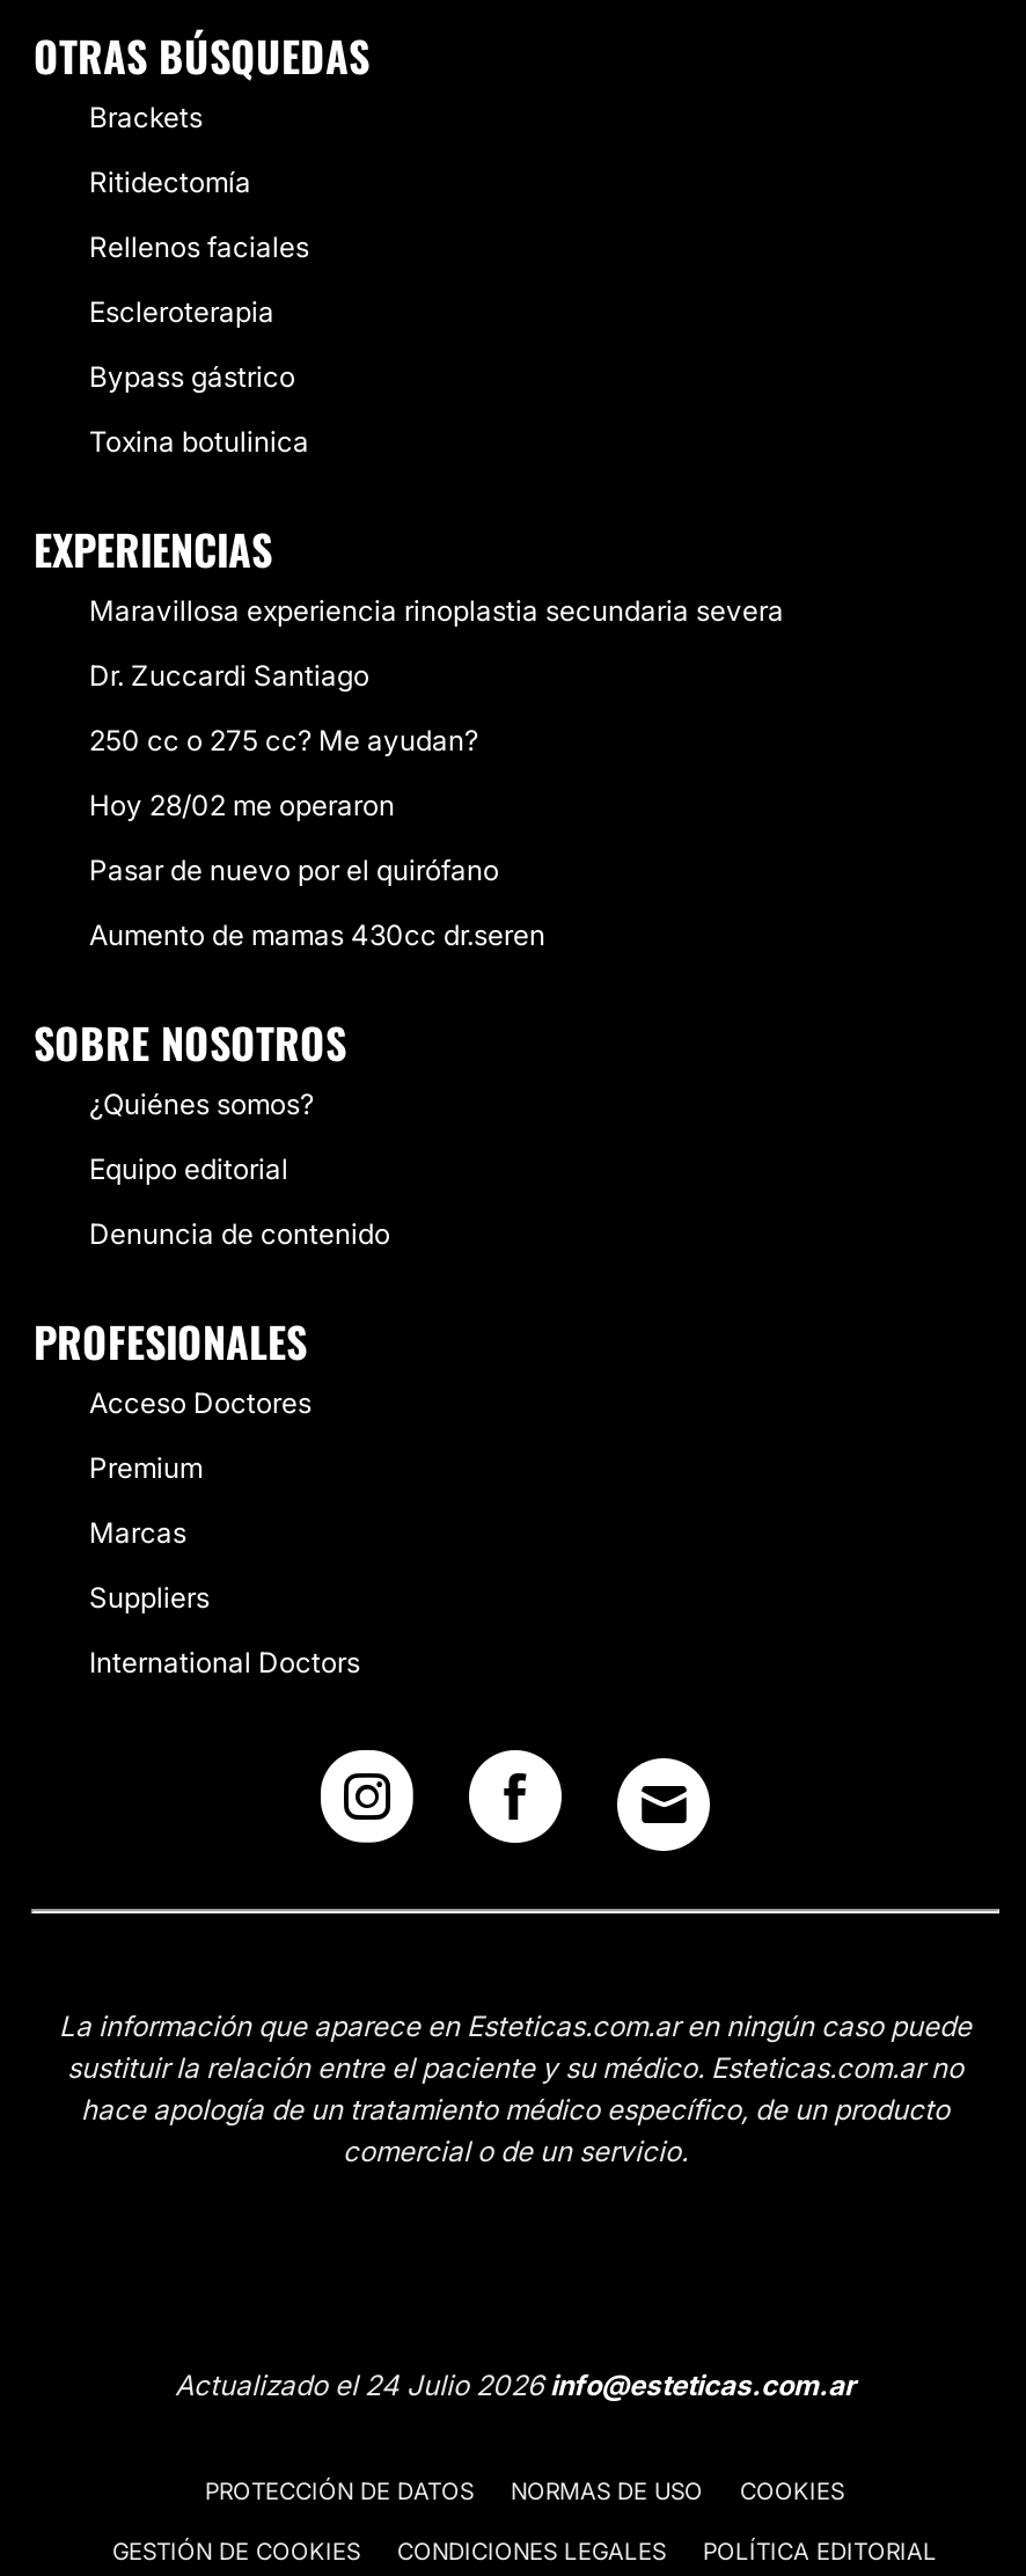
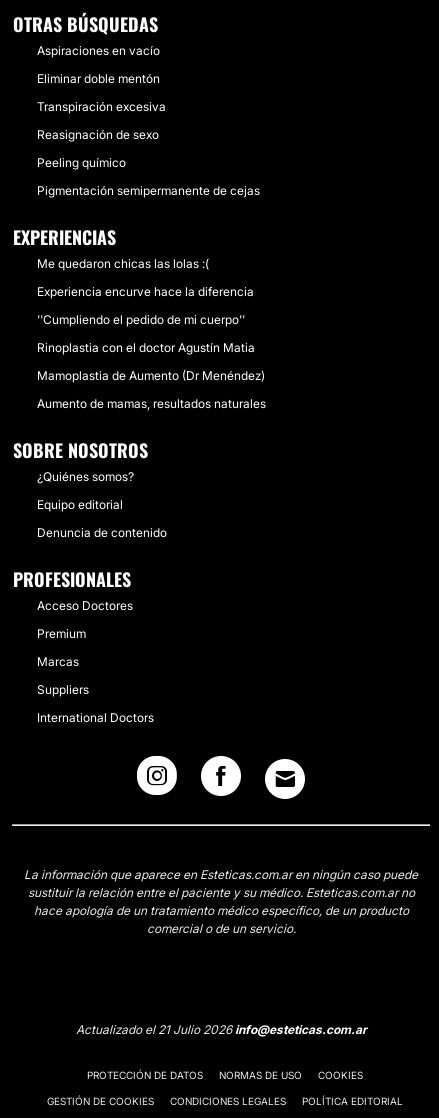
- Brackets
+ Aspiraciones en vacío

- Ritidectomía
+ Eliminar doble mentón

- Rellenos faciales
+ Transpiración excesiva

- Escleroterapia
+ Reasignación de sexo

- Bypass gástrico
+ Peeling químico

- Toxina botulinica
+ Pigmentación semipermanente de cejas

- Maravillosa experiencia rinoplastia secundaria severa
+ Me quedaron chicas las lolas :(

- Dr. Zuccardi Santiago
+ Experiencia encurve hace la diferencia

- 250 cc o 275 cc? Me ayudan?
+ ''Cumpliendo el pedido de mi cuerpo''

- Hoy 28/02 me operaron
+ Rinoplastia con el doctor Agustín Matia

- Pasar de nuevo por el quirófano
+ Mamoplastia de Aumento (Dr Menéndez)

- Aumento de mamas 430cc dr.seren
+ Aumento de mamas, resultados naturales

- Actualizado el 24 Julio 2026info@esteticas.com.ar
+ Actualizado el 21 Julio 2026info@esteticas.com.ar
